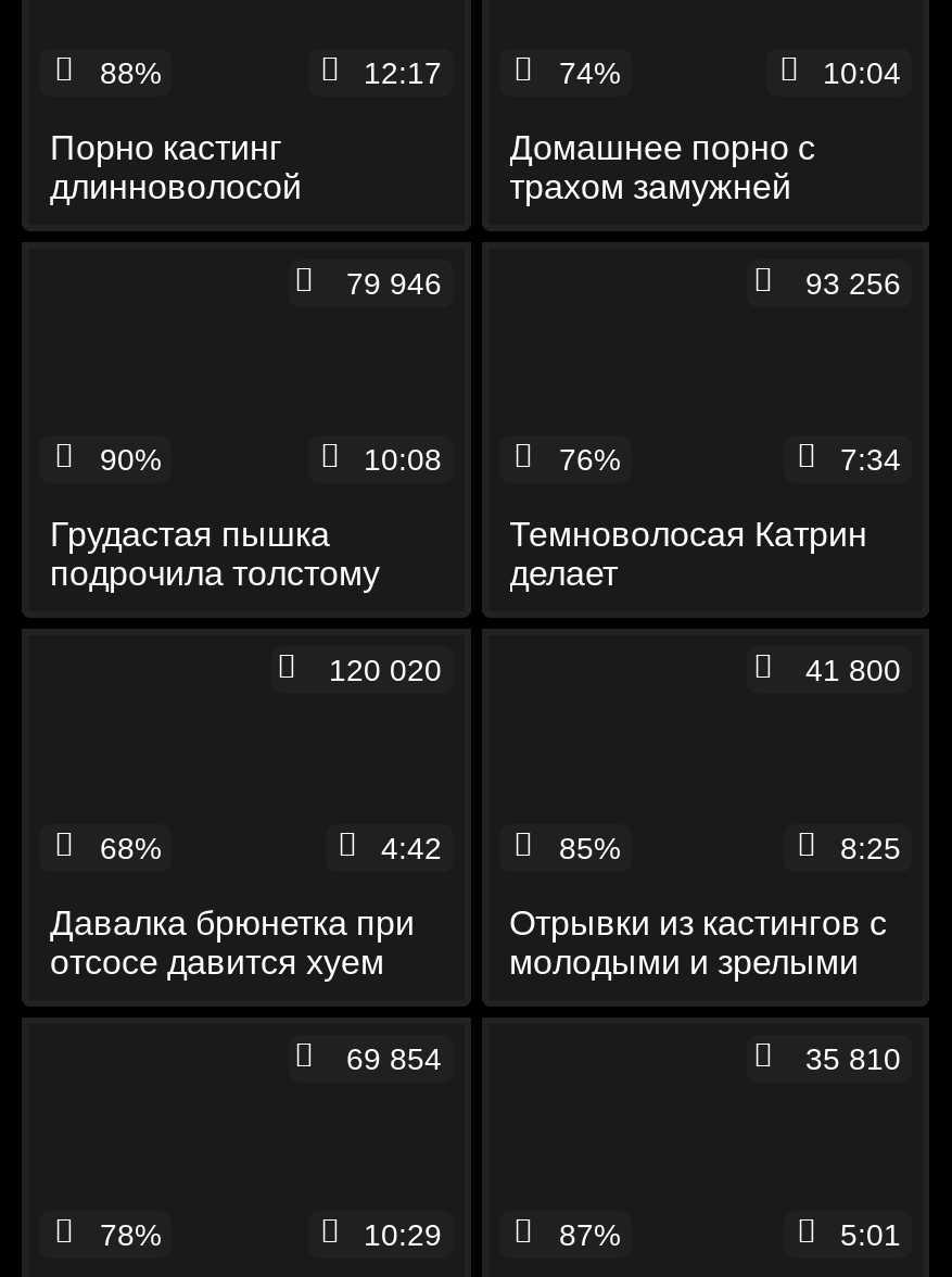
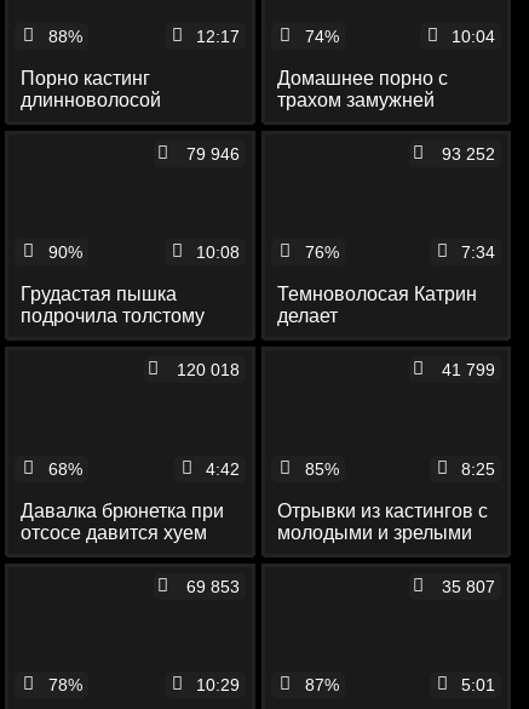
- 93 256
+ 93 252

- 120 020
+ 120 018

- 41 800
+ 41 799

- 69 854
+ 69 853

- 35 810
+ 35 807
